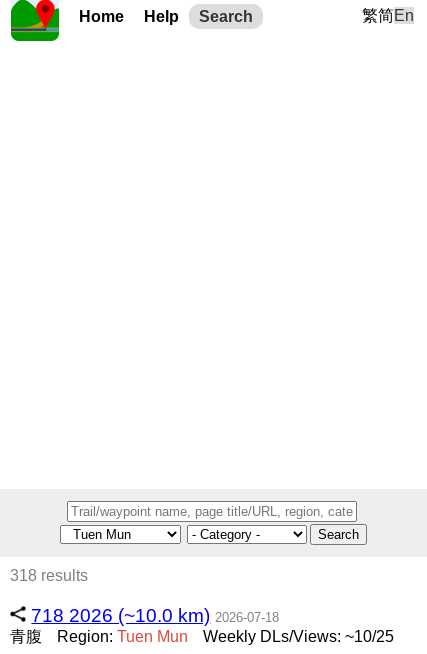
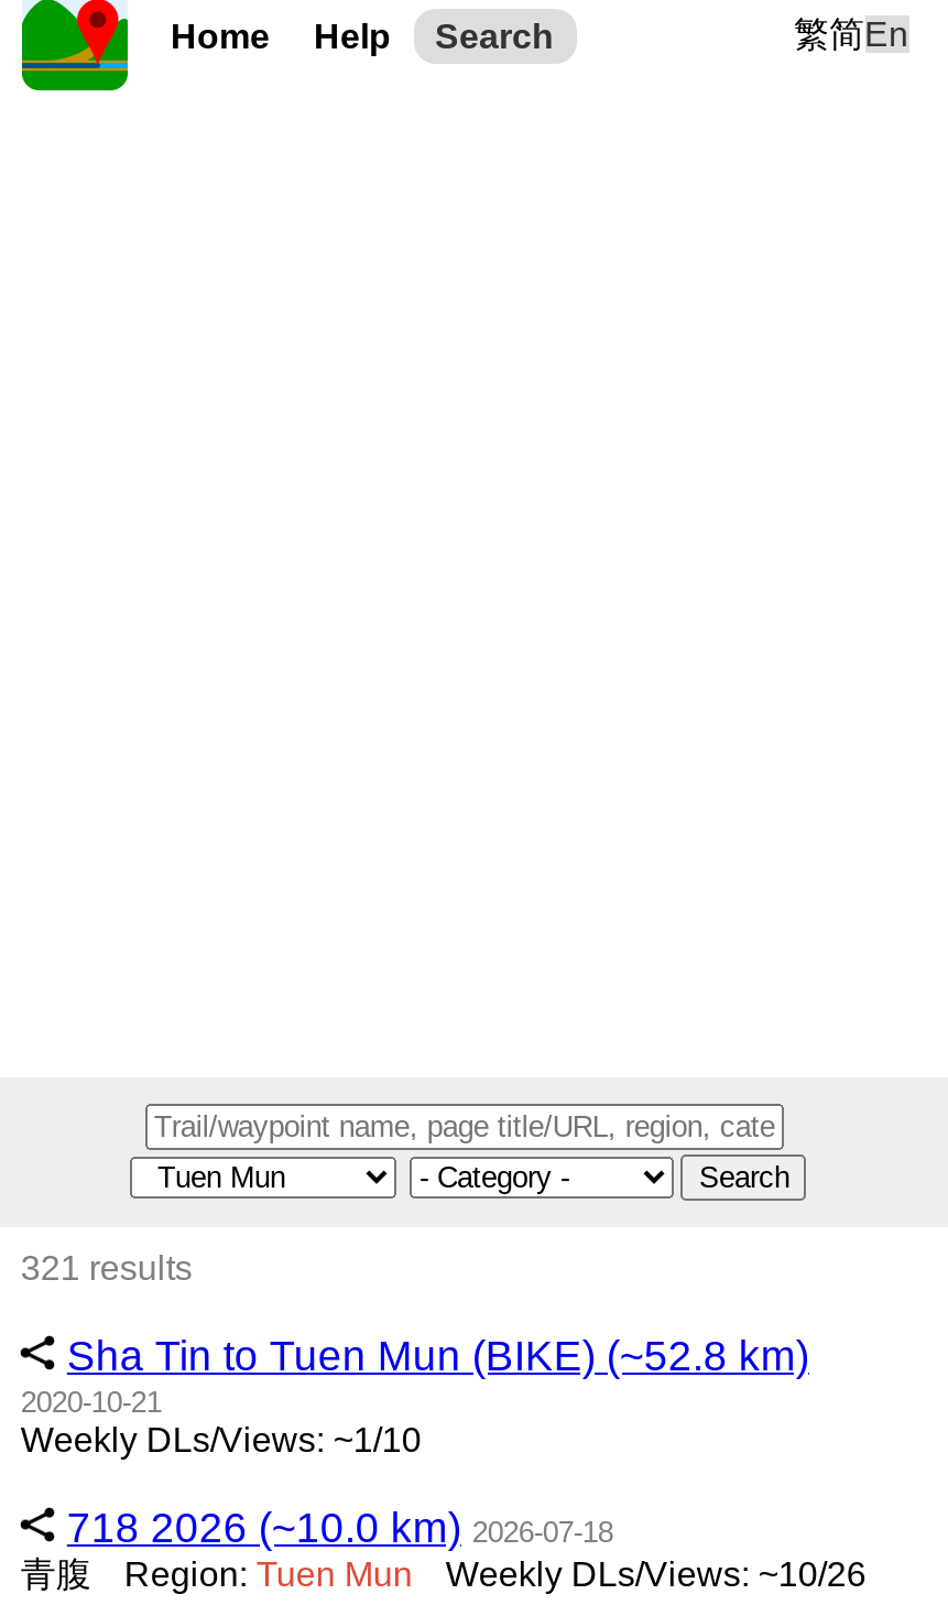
- 318 results
+ 321 results
+ Sha Tin to Tuen Mun (BIKE) (~52.8 km)
+ 2020-10-21
+ Weekly DLs/Views: ~1/10

- Weekly DLs/Views: ~10/25
+ Weekly DLs/Views: ~10/26
